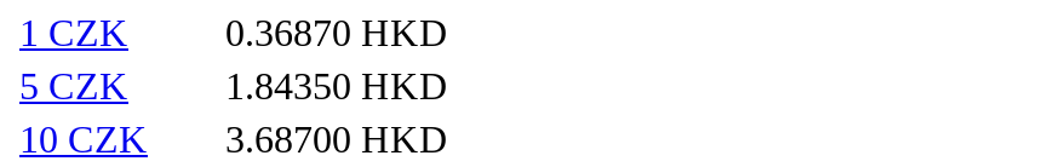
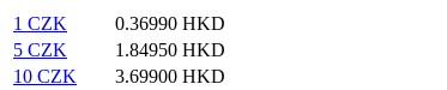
- 0.36870 HKD
+ 0.36990 HKD

- 1.84350 HKD
+ 1.84950 HKD

- 10 CZK 3.68700 HKD
+ 10 CZK 3.69900 HKD
